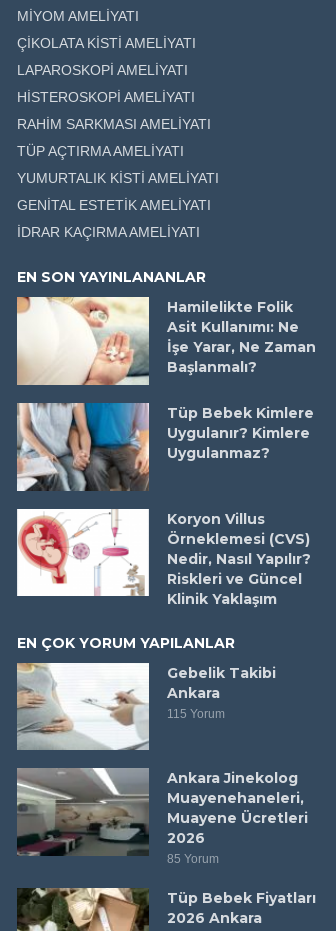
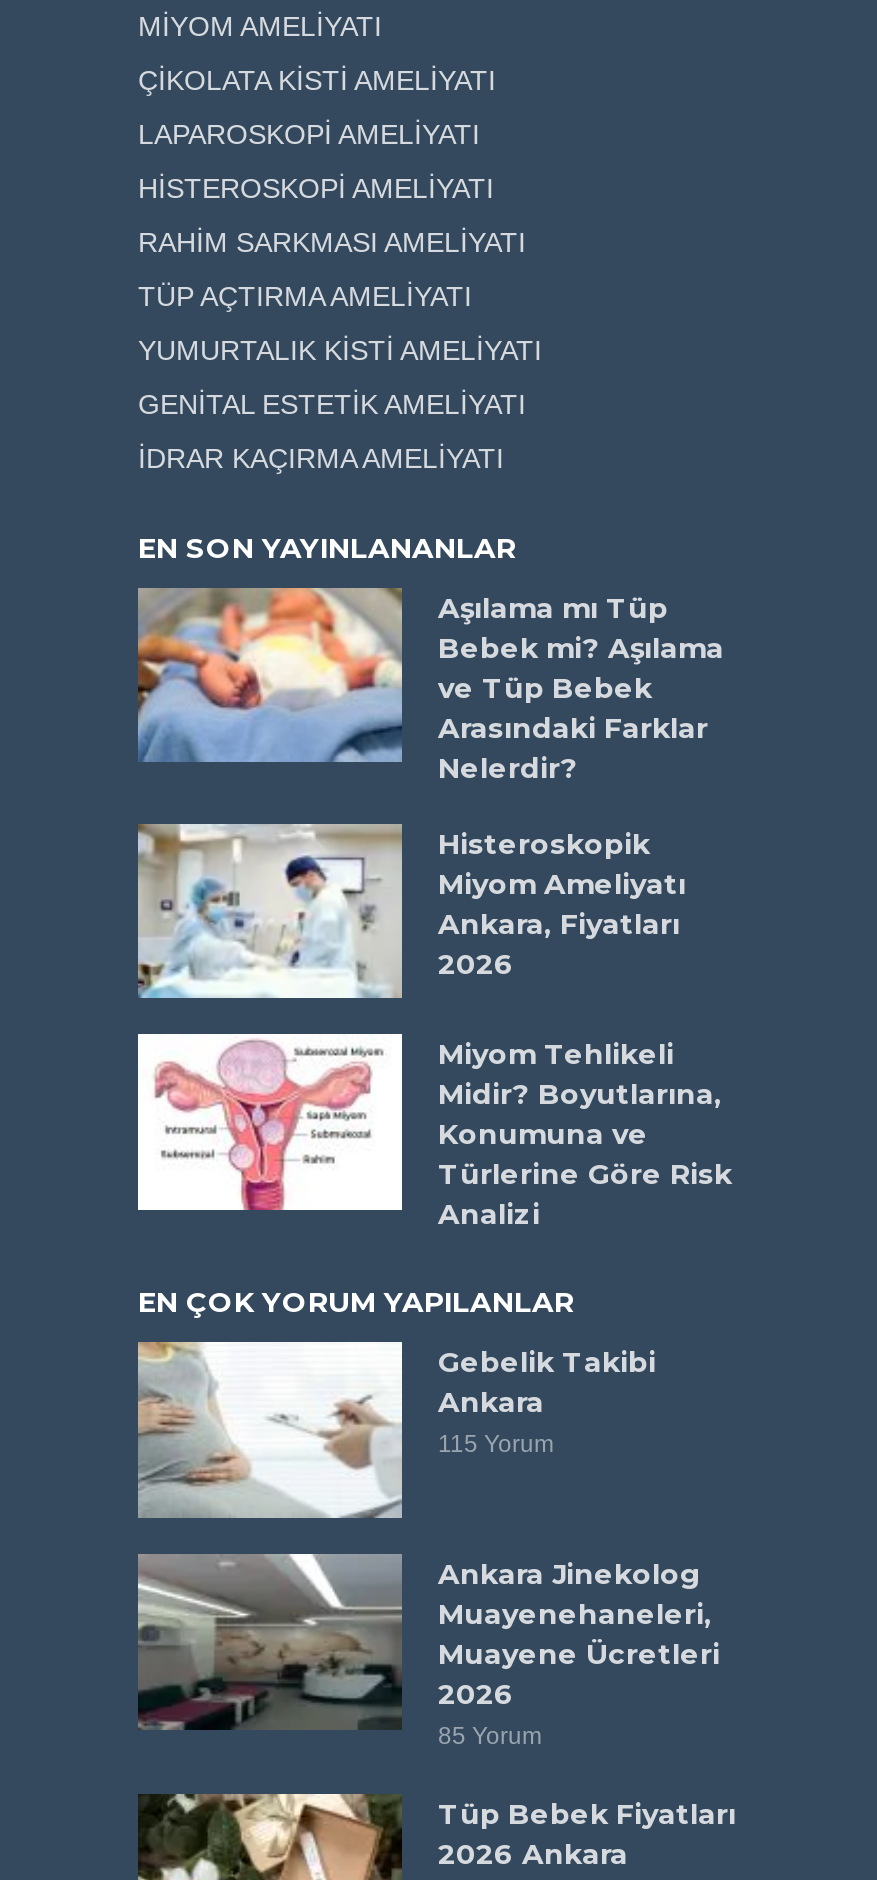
- [image]
- Hamilelikte Folik
- Asit Kullanımı: Ne
- İşe Yarar, Ne Zaman
- Başlanmalı?
+ [image]
+ Aşılama mı Tüp
+ Bebek mi? Aşılama
+ ve Tüp Bebek
+ Arasındaki Farklar
+ Nelerdir?

- [image]
- Tüp Bebek Kimlere
- Uygulanır? Kimlere
- Uygulanmaz?
+ [image]
+ Histeroskopik
+ Miyom Ameliyatı
+ Ankara, Fiyatları
+ 2026

- [image]
- Koryon Villus
- Örneklemesi (CVS)
- Nedir, Nasıl Yapılır?
- Riskleri ve Güncel
- Klinik Yaklaşım
+ [image]
+ Miyom Tehlikeli
+ Midir? Boyutlarına,
+ Konumuna ve
+ Türlerine Göre Risk
+ Analizi
